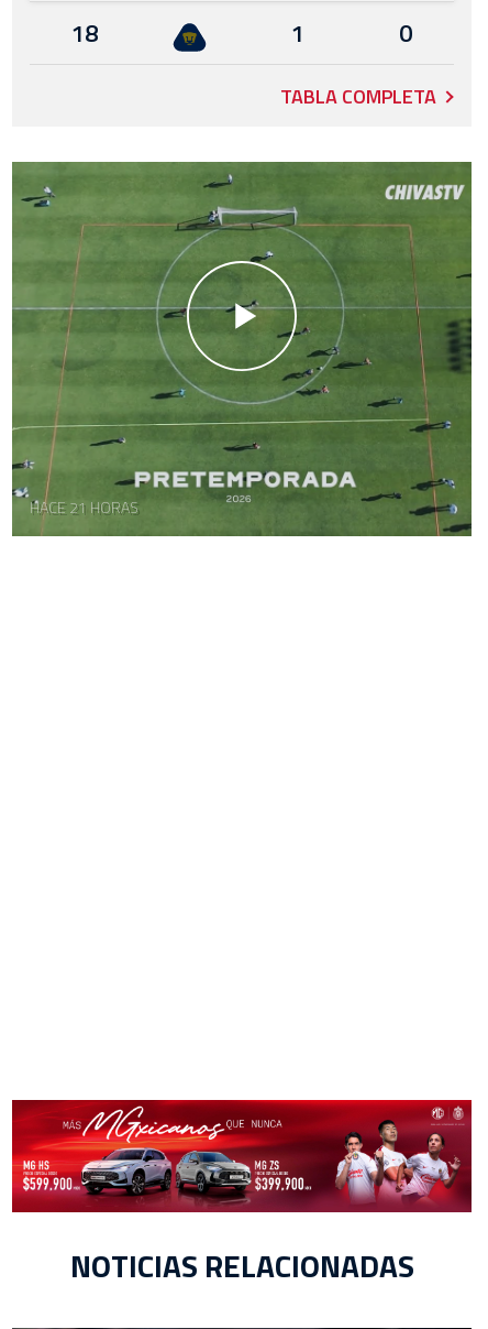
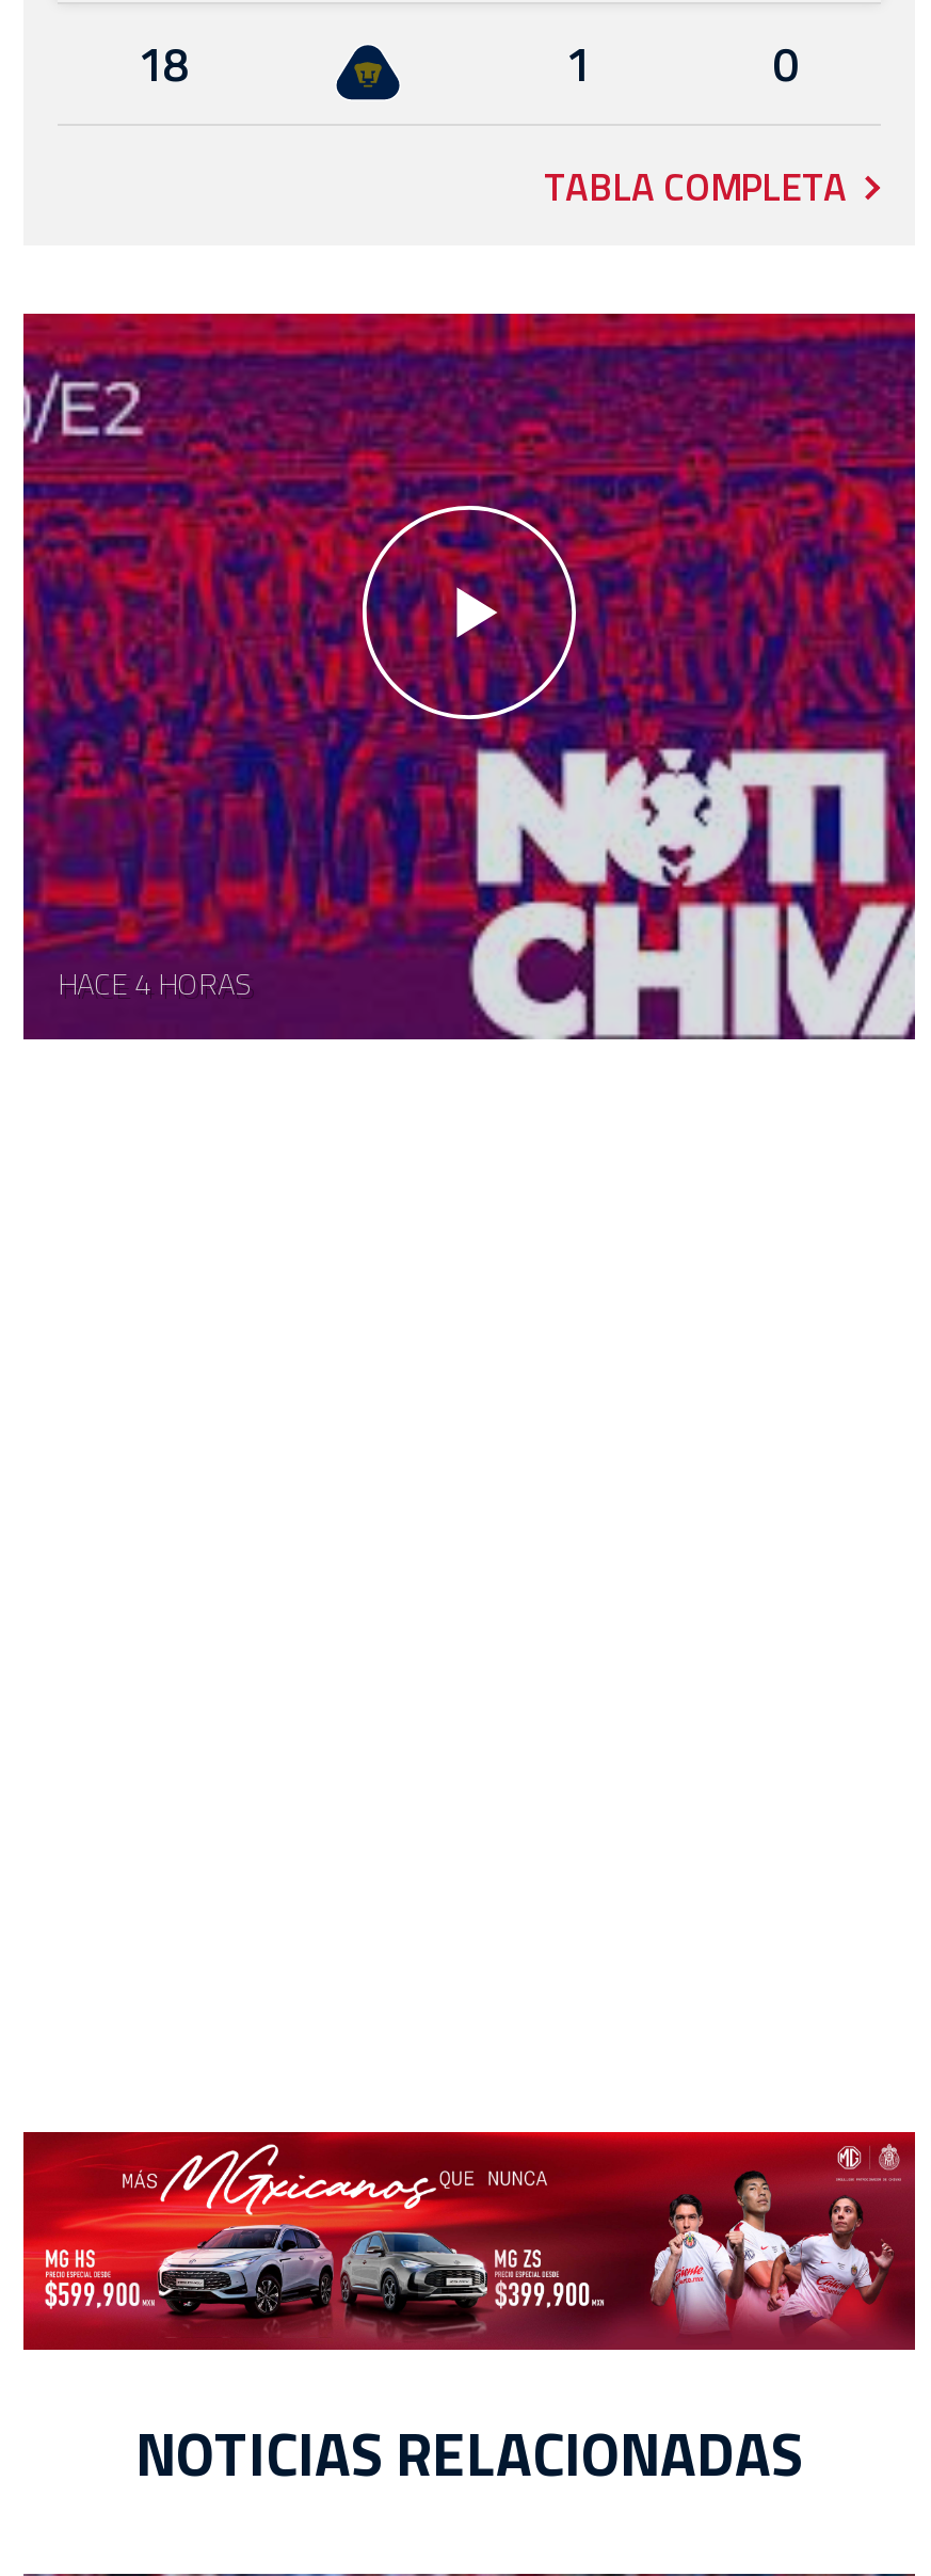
- [image]
- HACE 21 HORAS
+ [image]
+ HACE 4 HORAS
